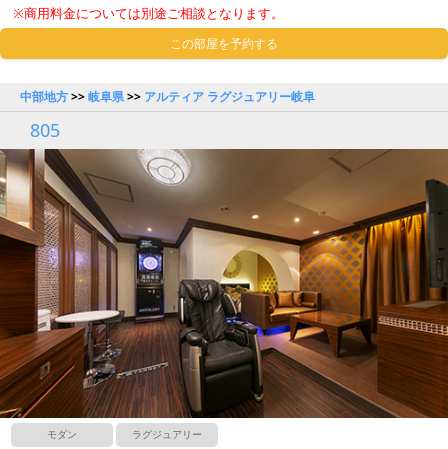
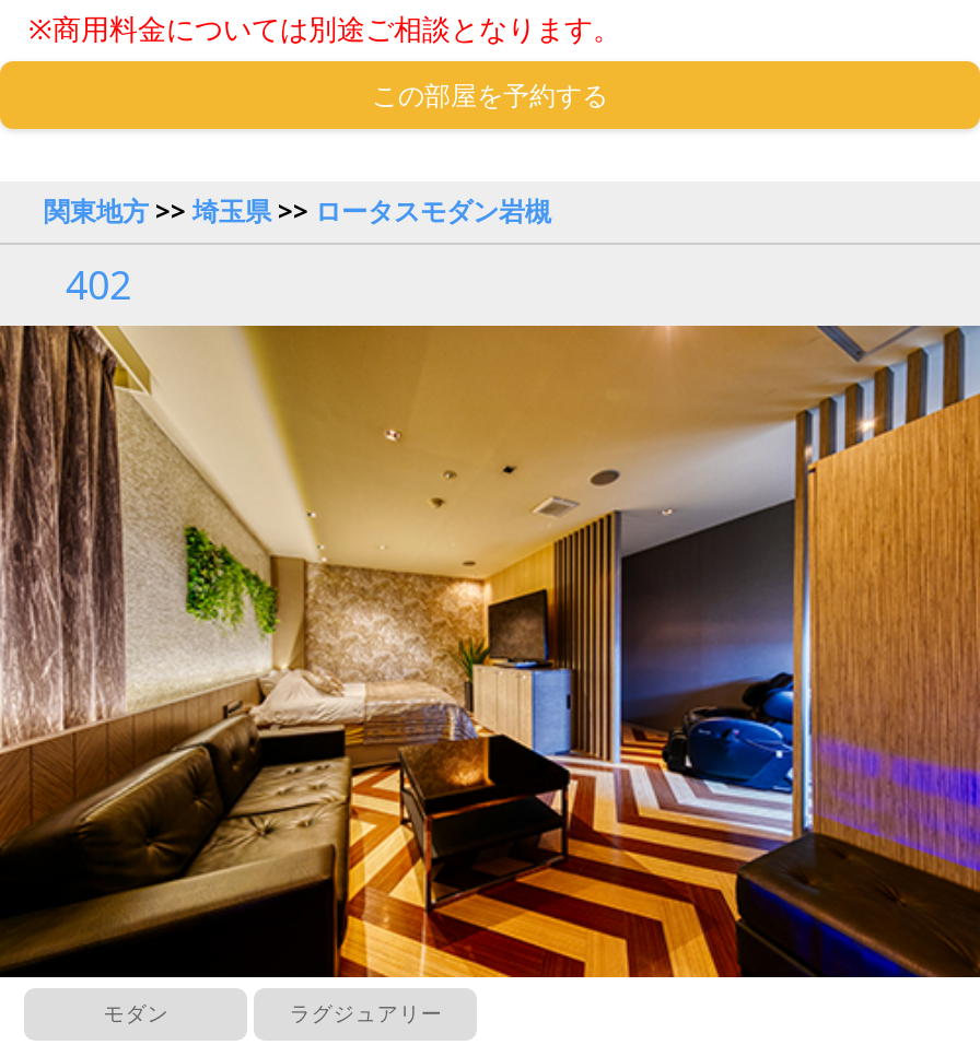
- 中部地方>>岐阜県>>アルティア ラグジュアリー岐阜
+ 関東地方>>埼玉県>>ロータスモダン岩槻

- 805
+ 402

- [image]
+ [image]
